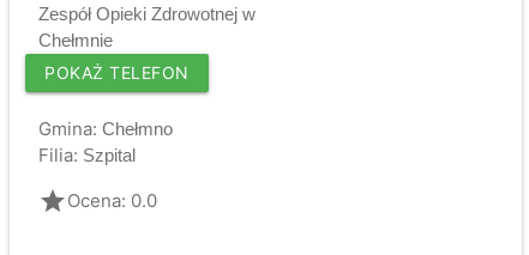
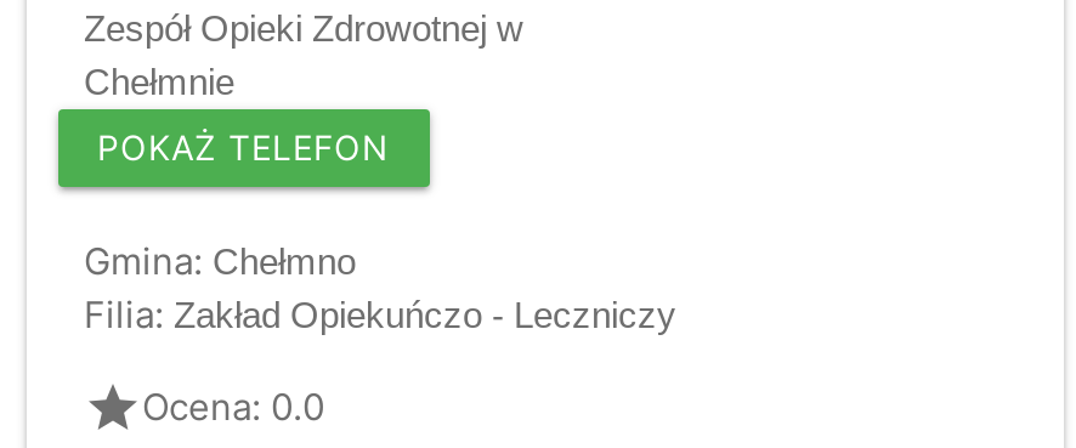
- Filia: Szpital
+ Filia: Zakład Opiekuńczo - Leczniczy
